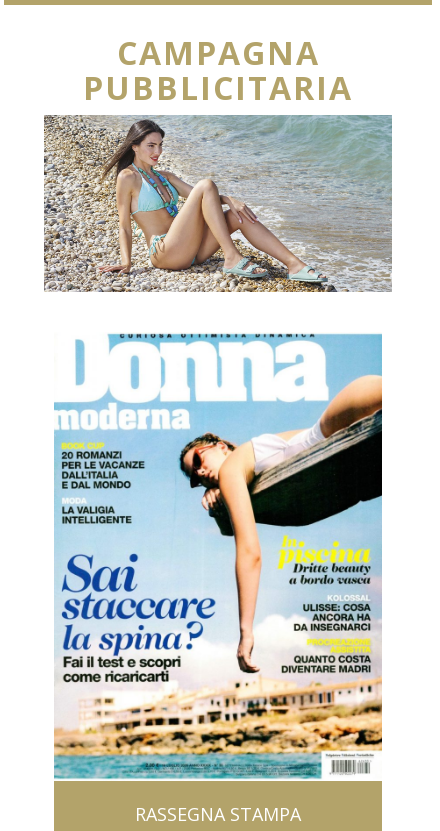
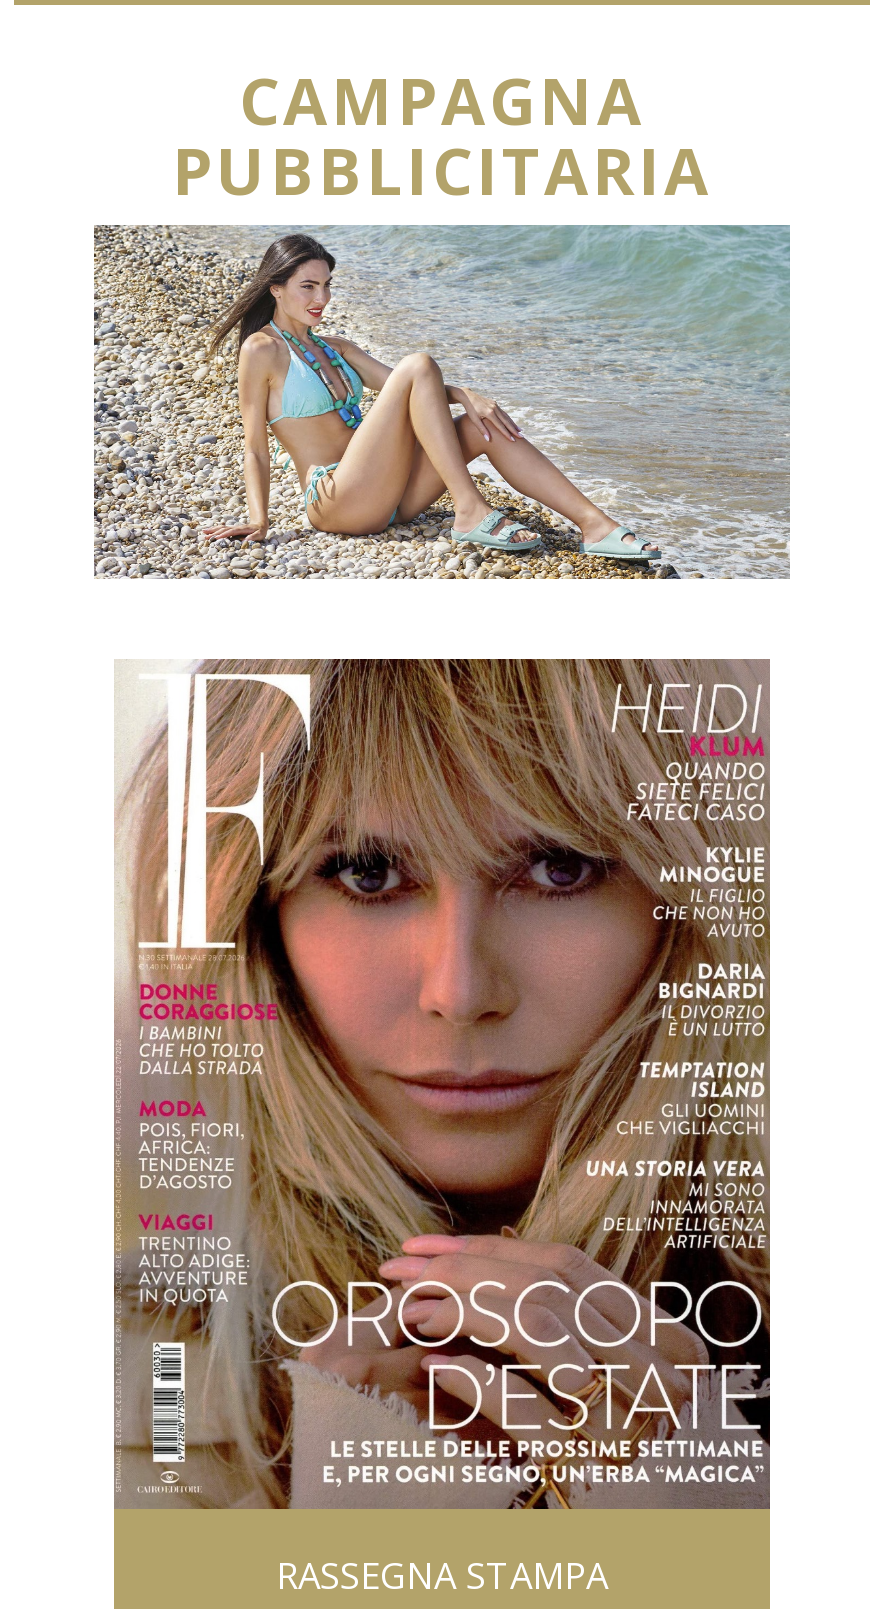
- [image]
+ [image]
